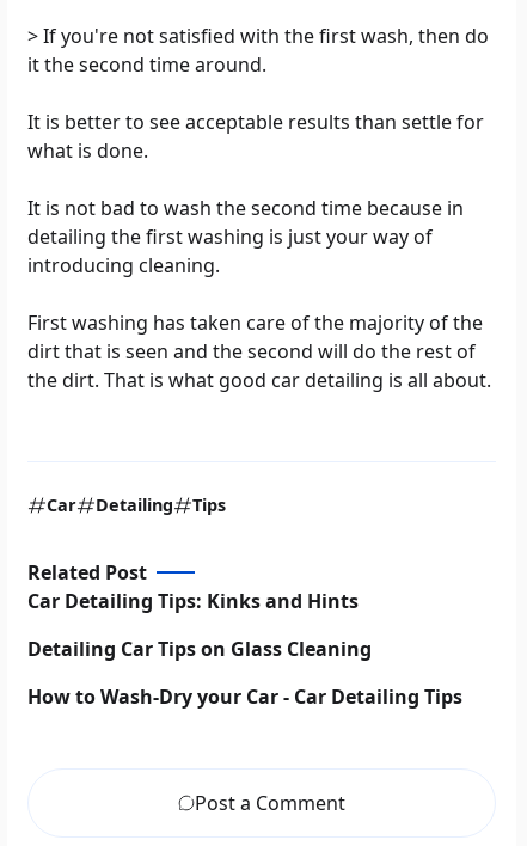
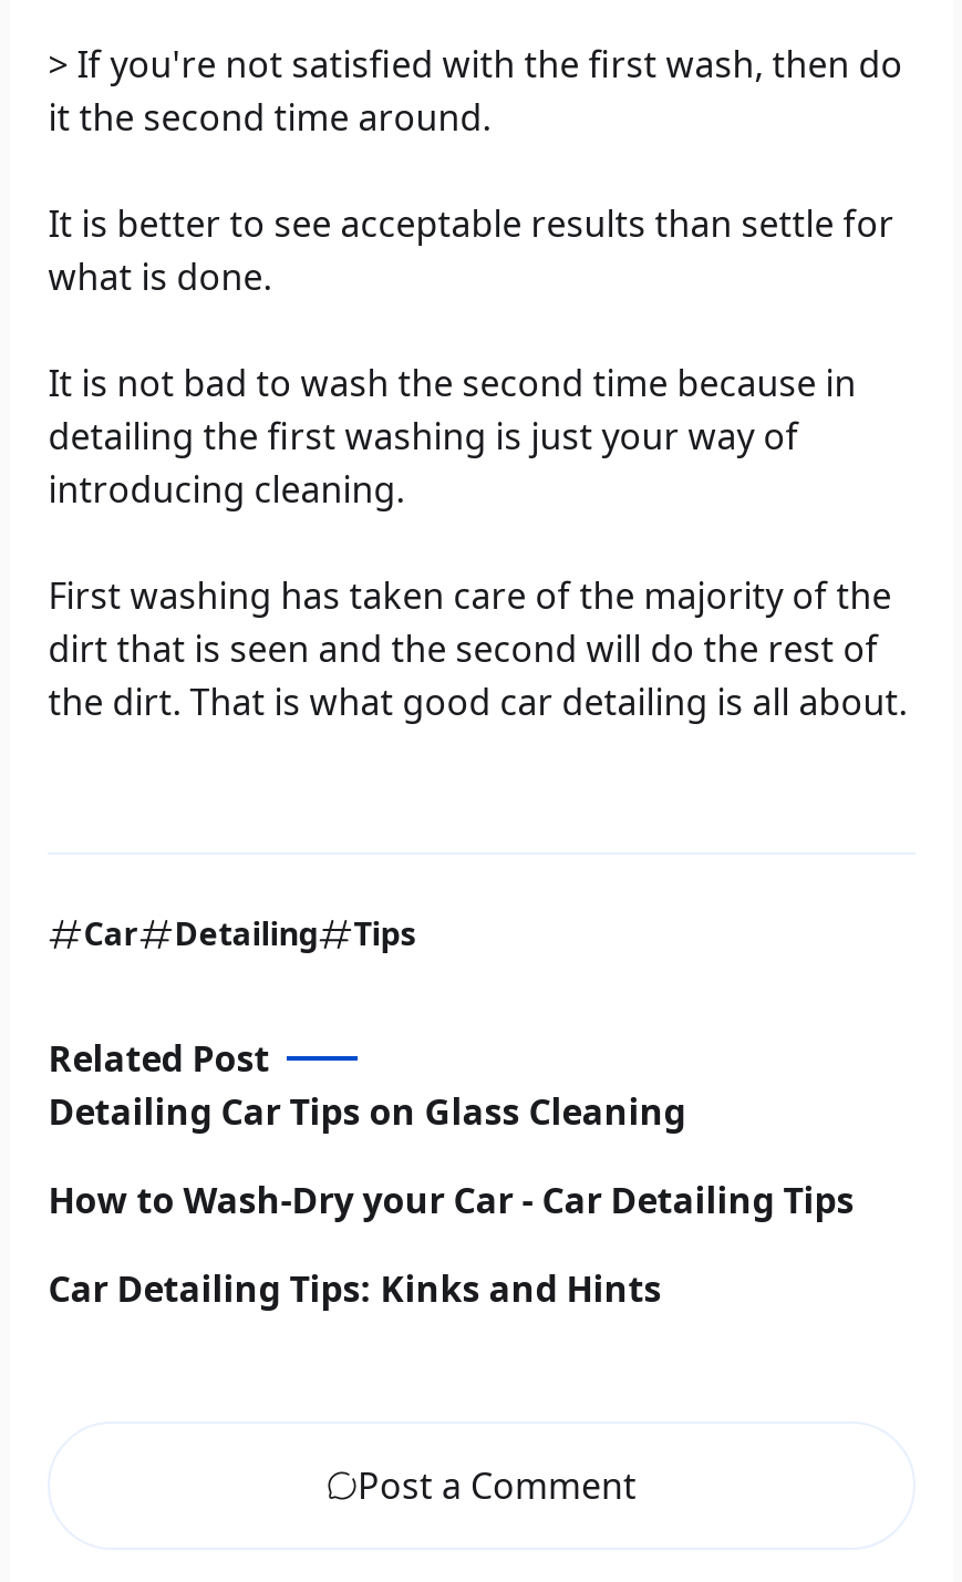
moved down: Car Detailing Tips: Kinks and Hints

moved up: Detailing Car Tips on Glass Cleaning | How to Wash-Dry your Car - Car Detailing Tips
